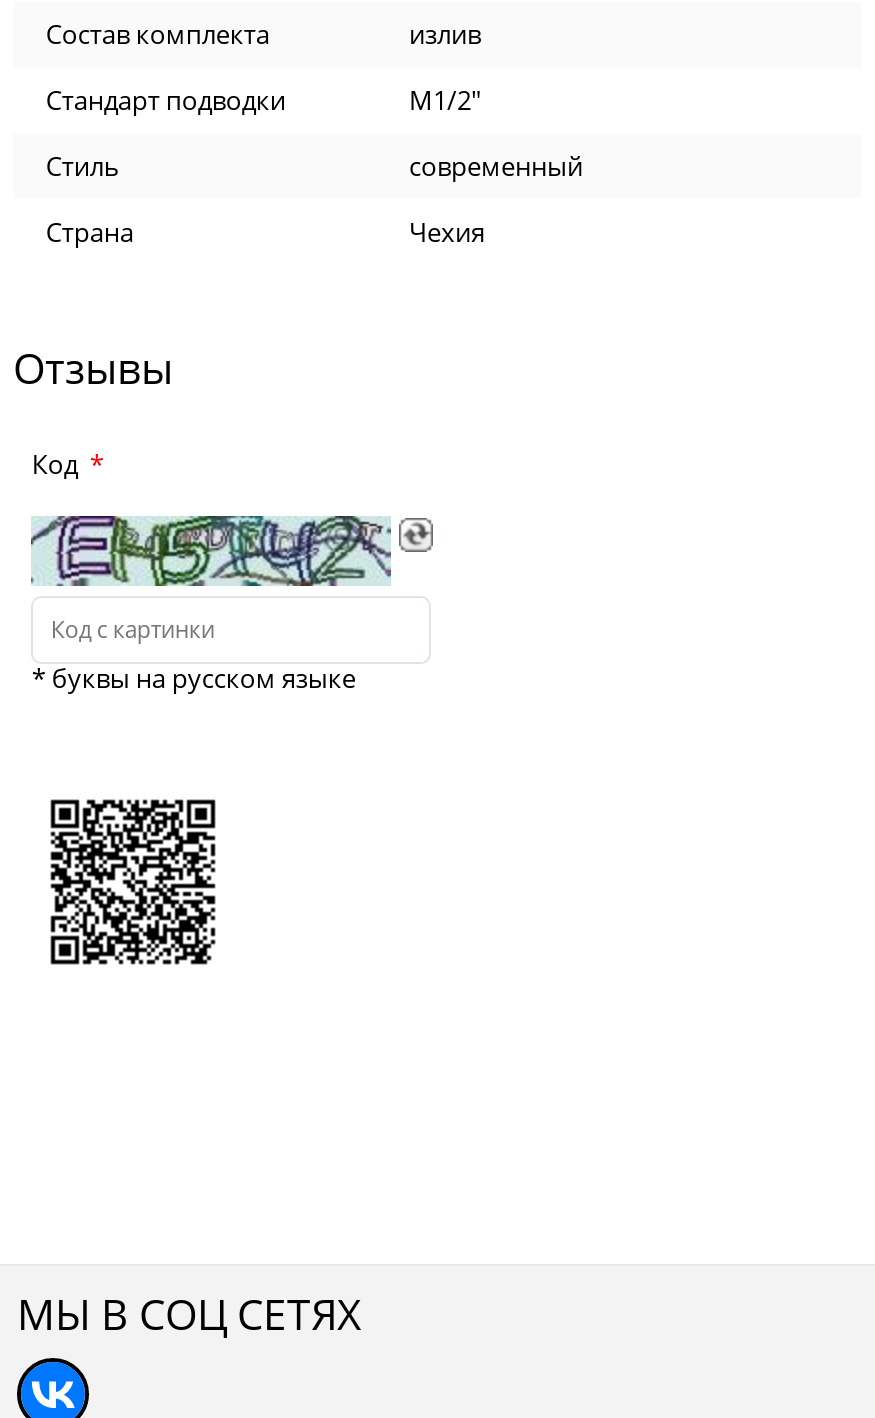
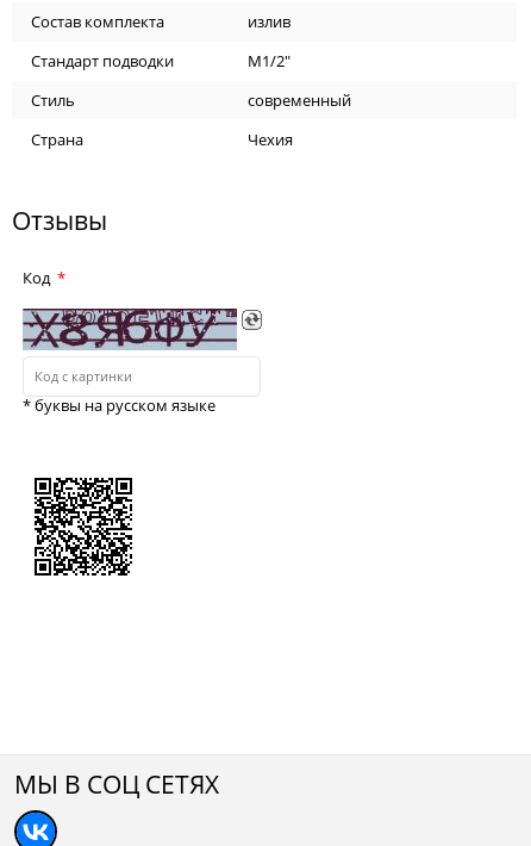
- [image]
+ [image]
